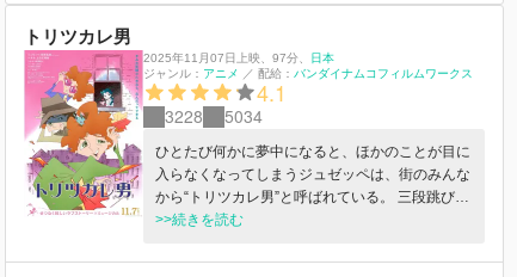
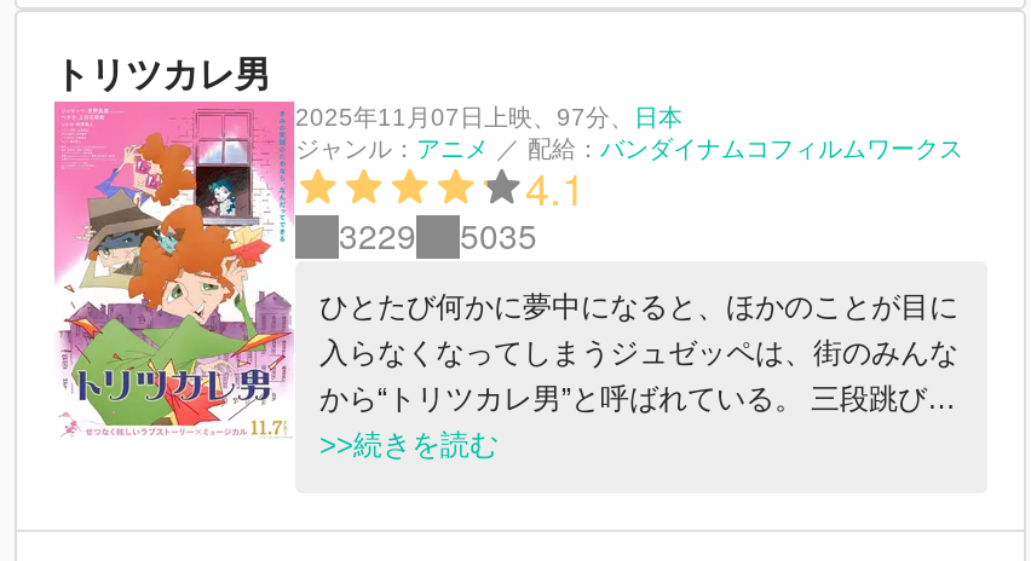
- 3228
+ 3229

- 5034
+ 5035
